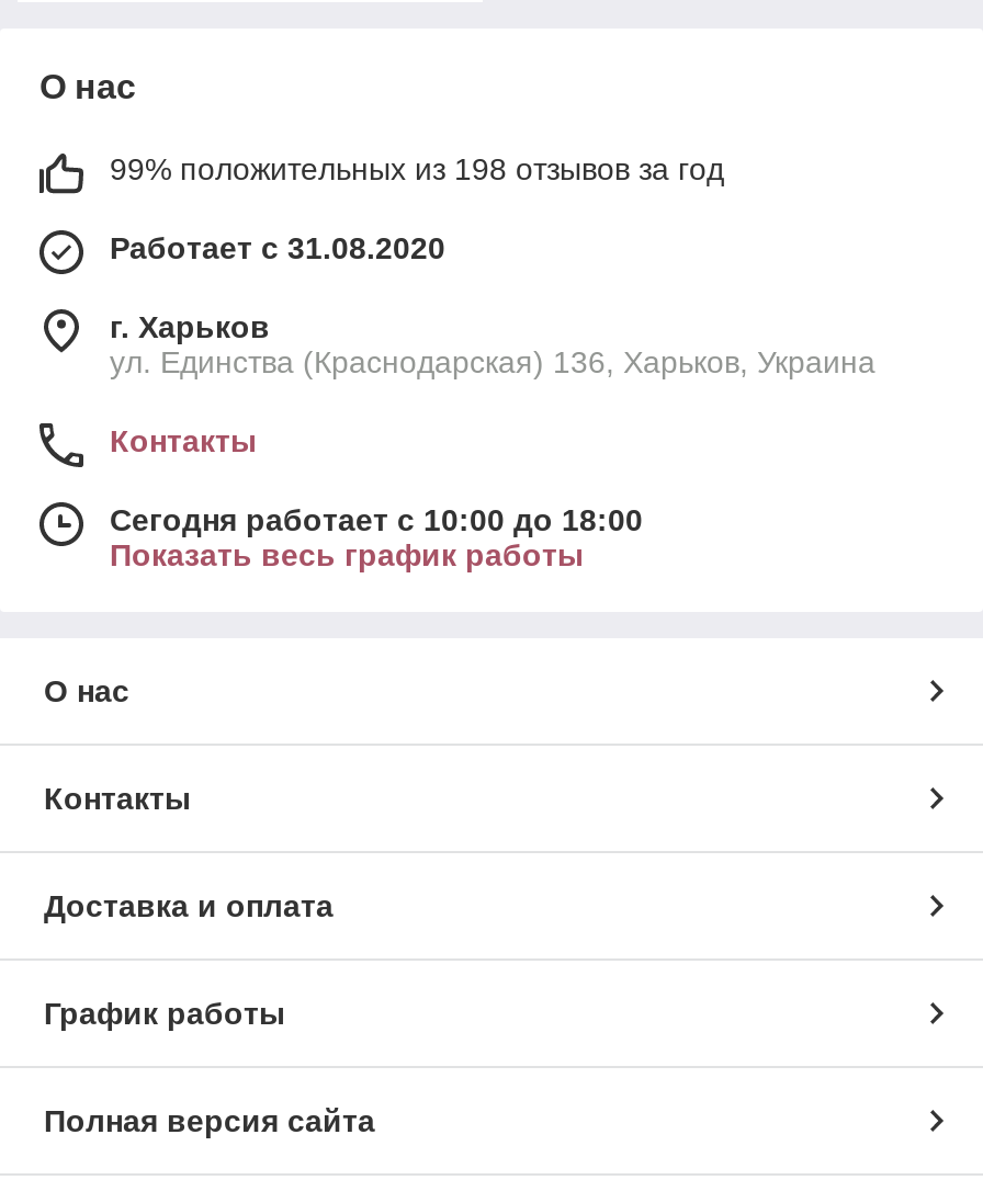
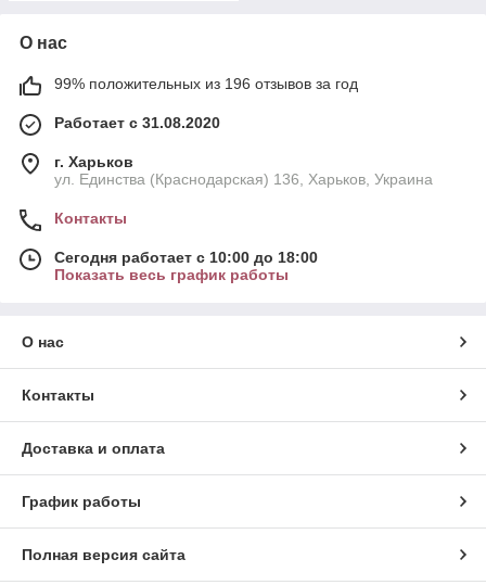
- 99% положительных из 198 отзывов за год
+ 99% положительных из 196 отзывов за год
